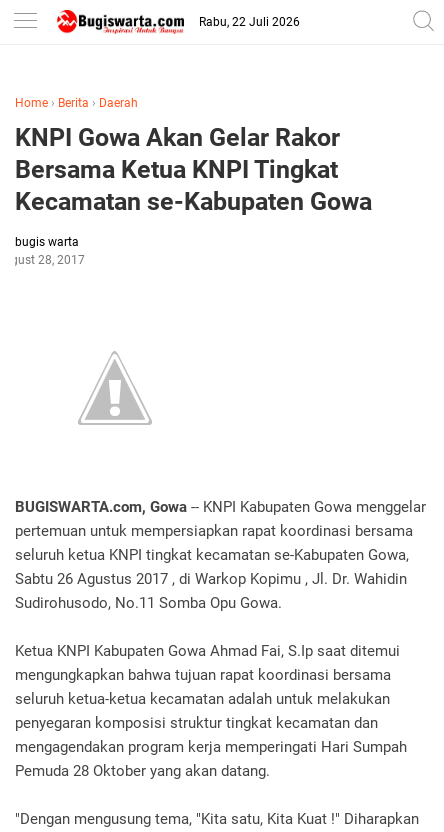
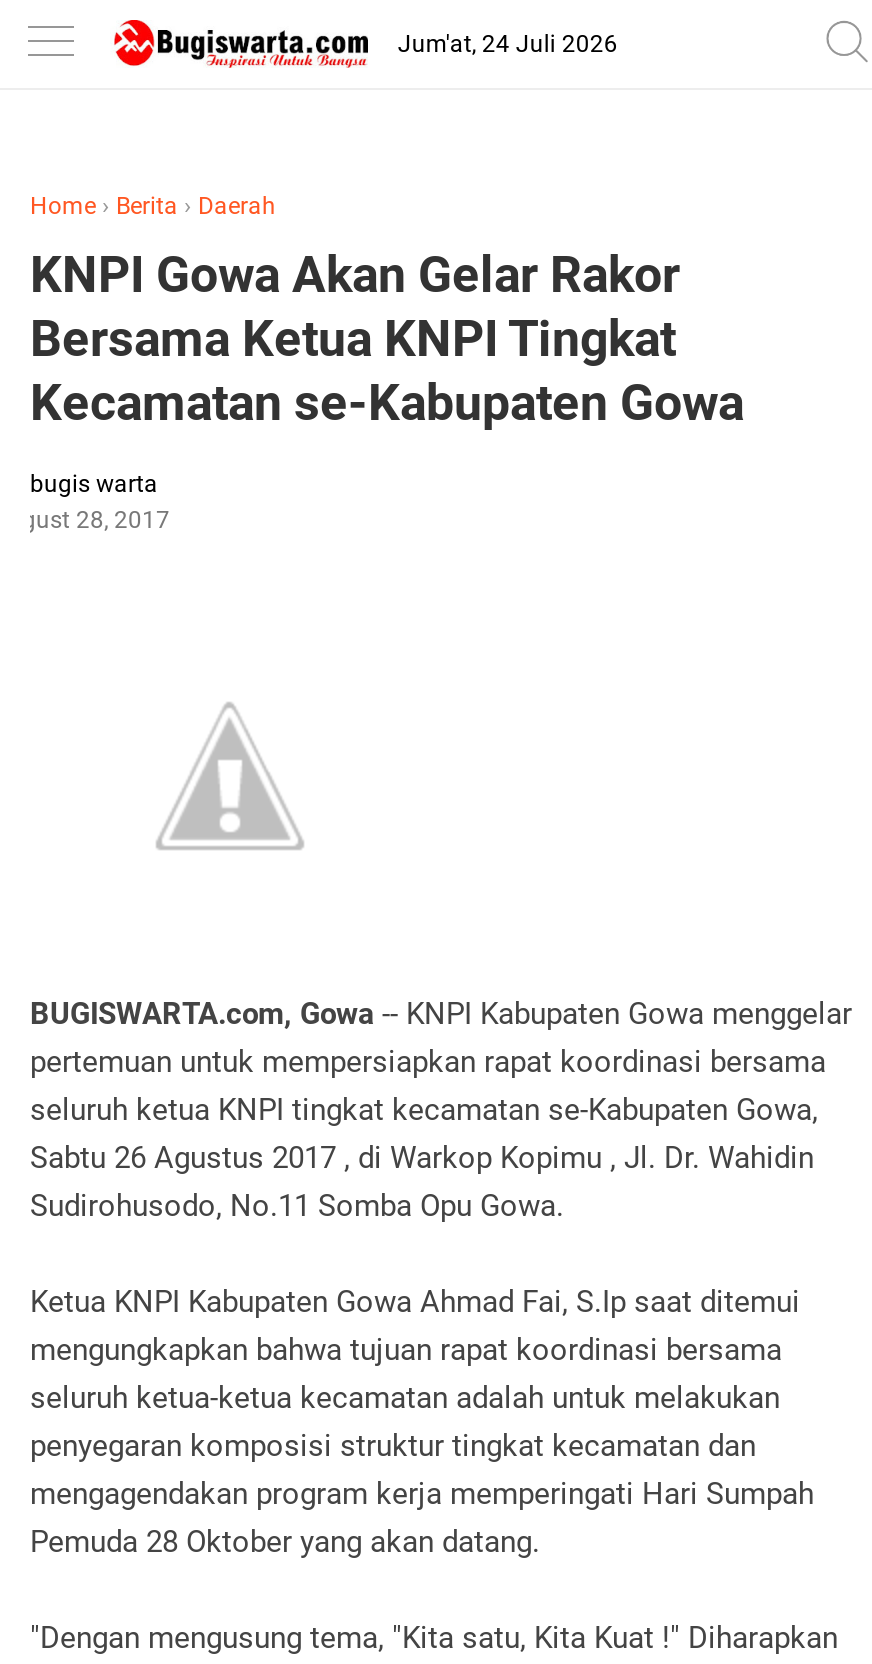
- Rabu, 22 Juli 2026
+ Jum'at, 24 Juli 2026
